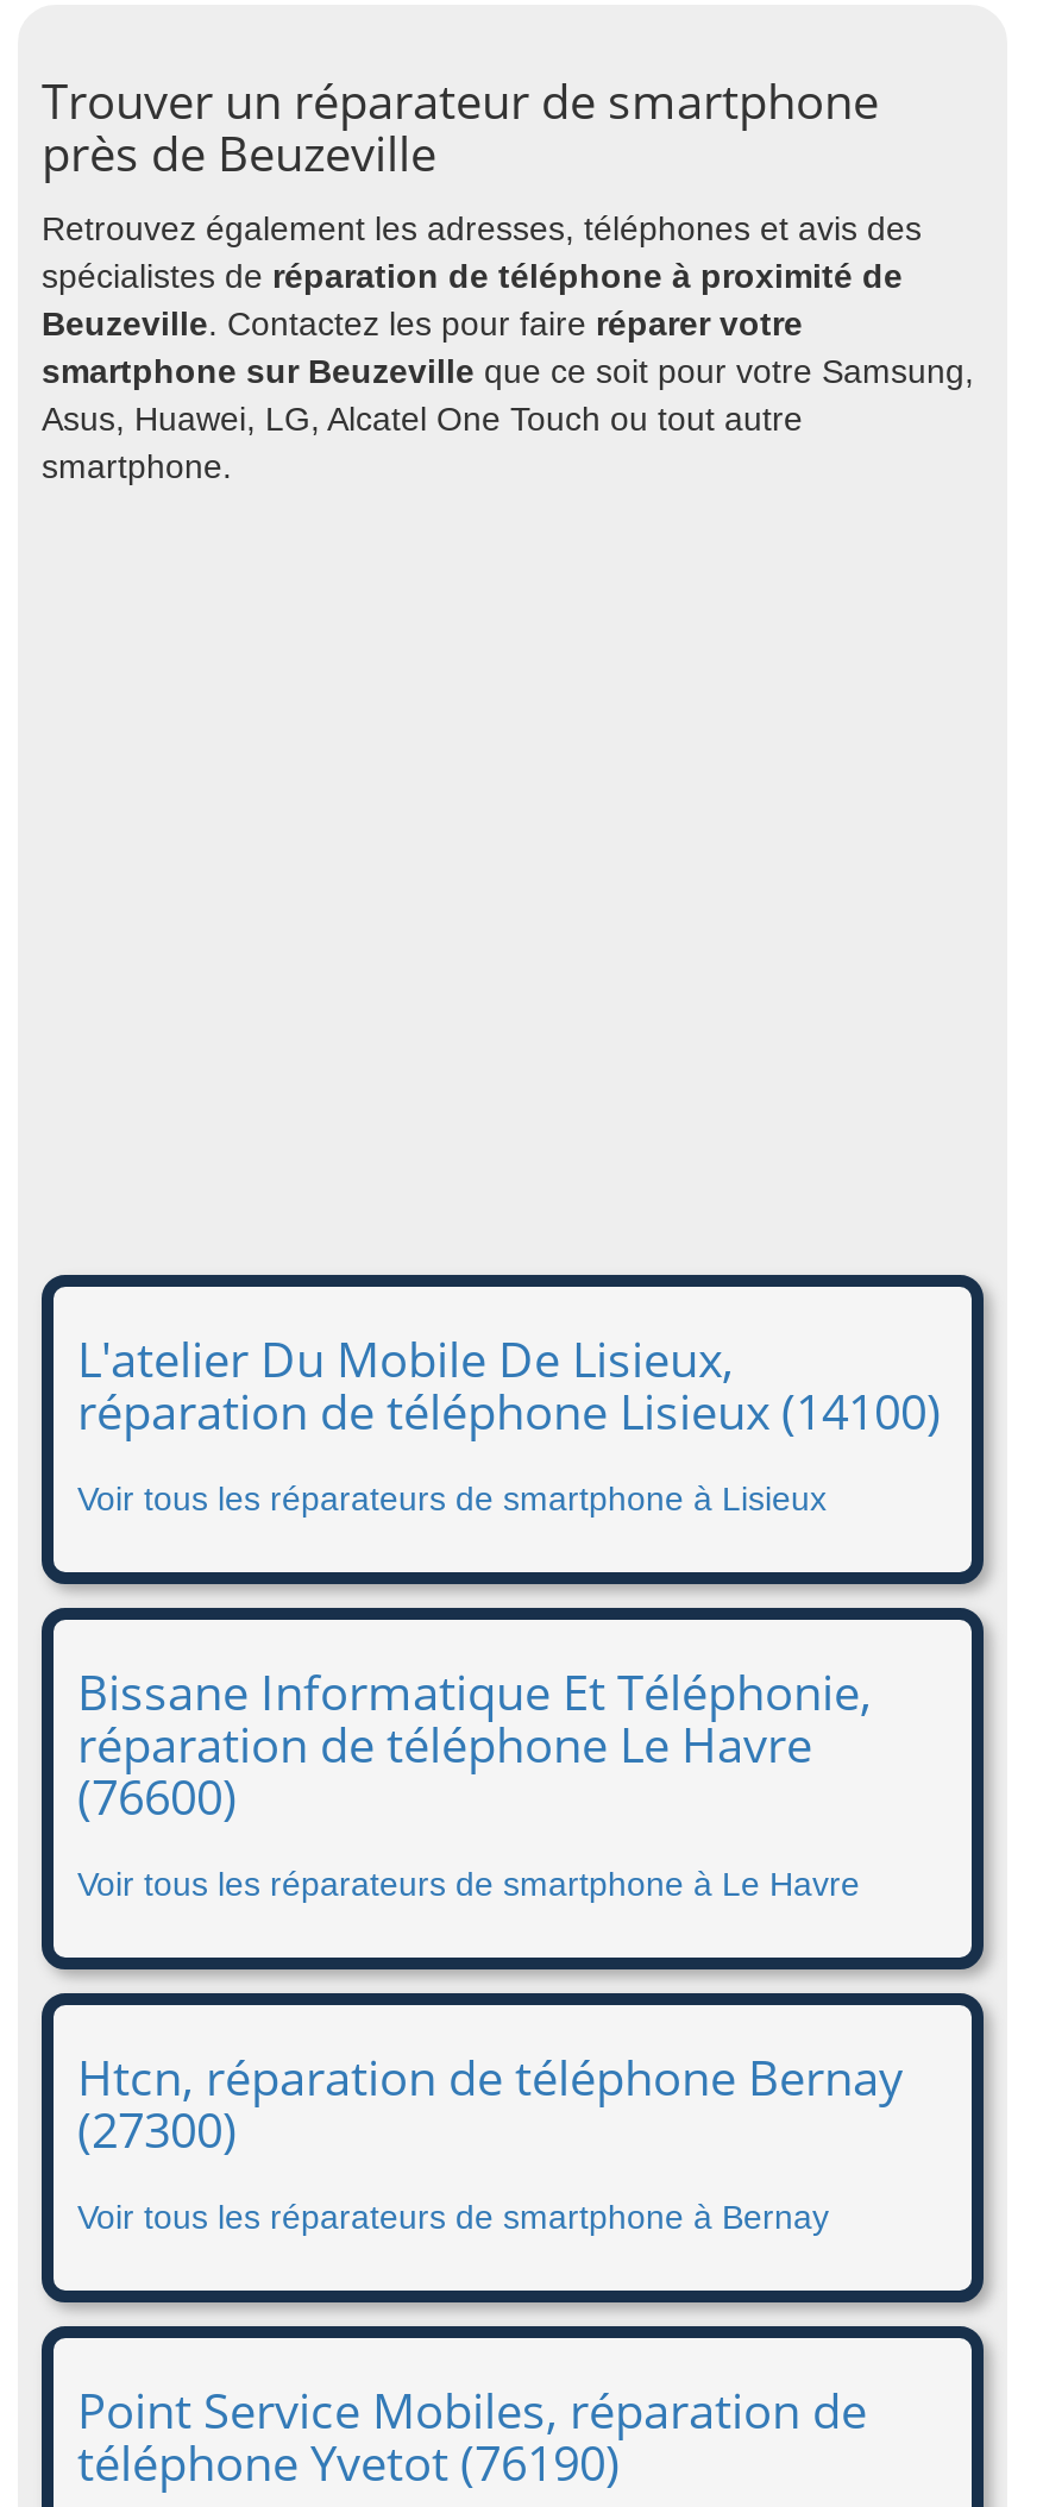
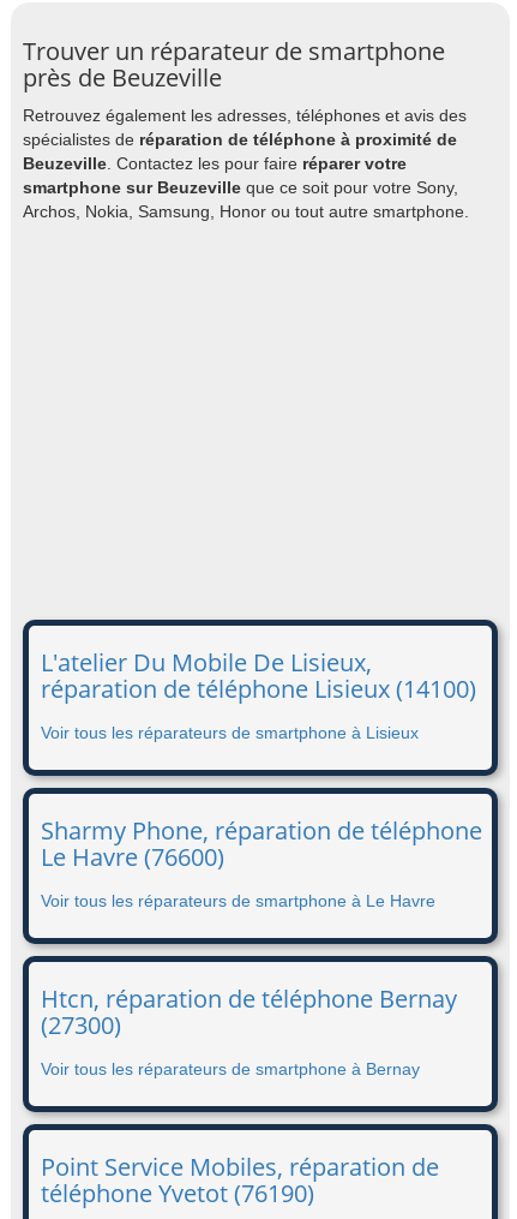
- smartphone sur Beuzeville que ce soit pour votre Samsung,
- Asus, Huawei, LG, Alcatel One Touch ou tout autre
- smartphone.
+ smartphone sur Beuzeville que ce soit pour votre Sony,
+ Archos, Nokia, Samsung, Honor ou tout autre smartphone.

- Bissane Informatique Et Téléphonie,
- réparation de téléphone Le Havre
- (76600)
+ Sharmy Phone, réparation de téléphone
+ Le Havre (76600)
